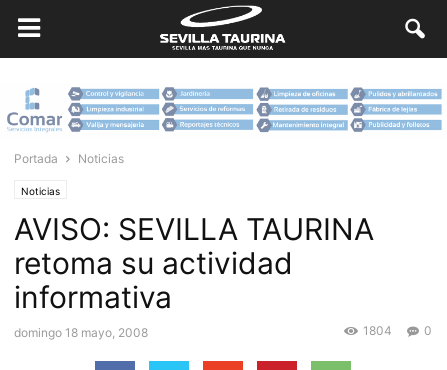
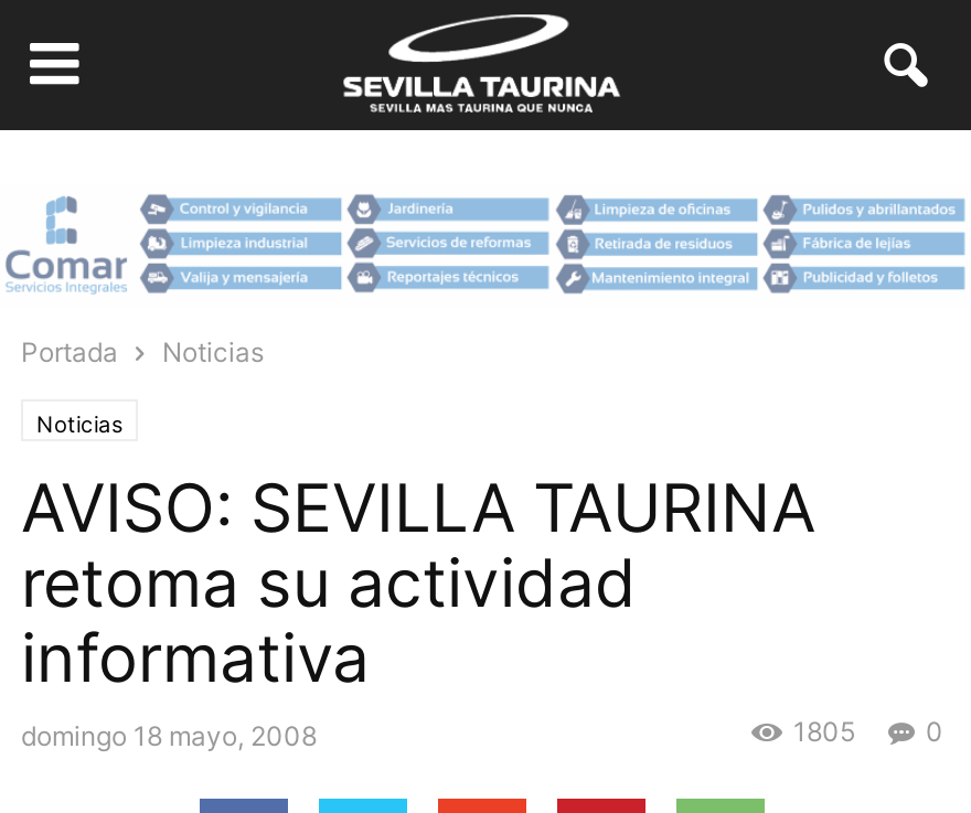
- 1804
+ 1805
